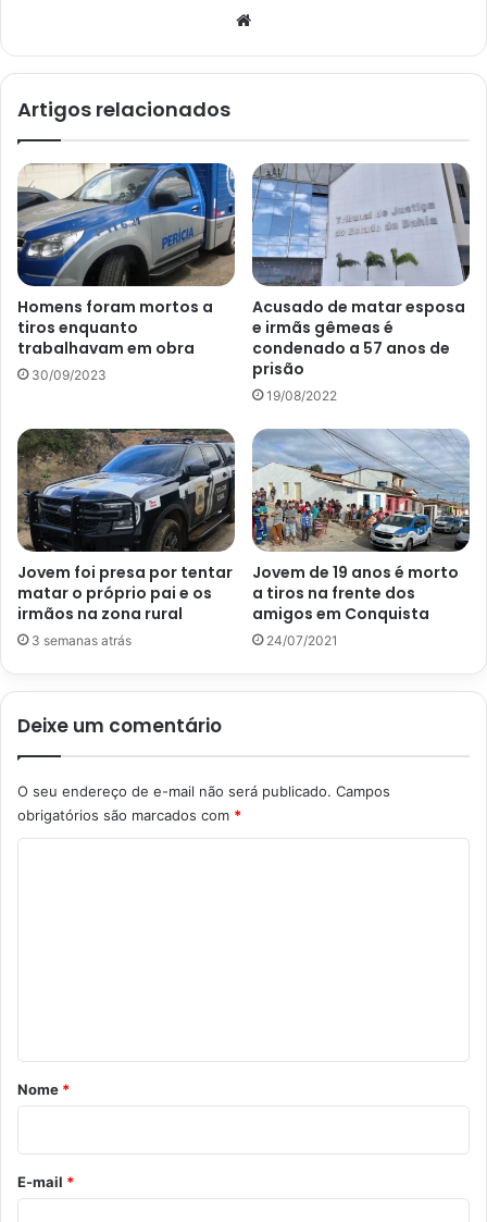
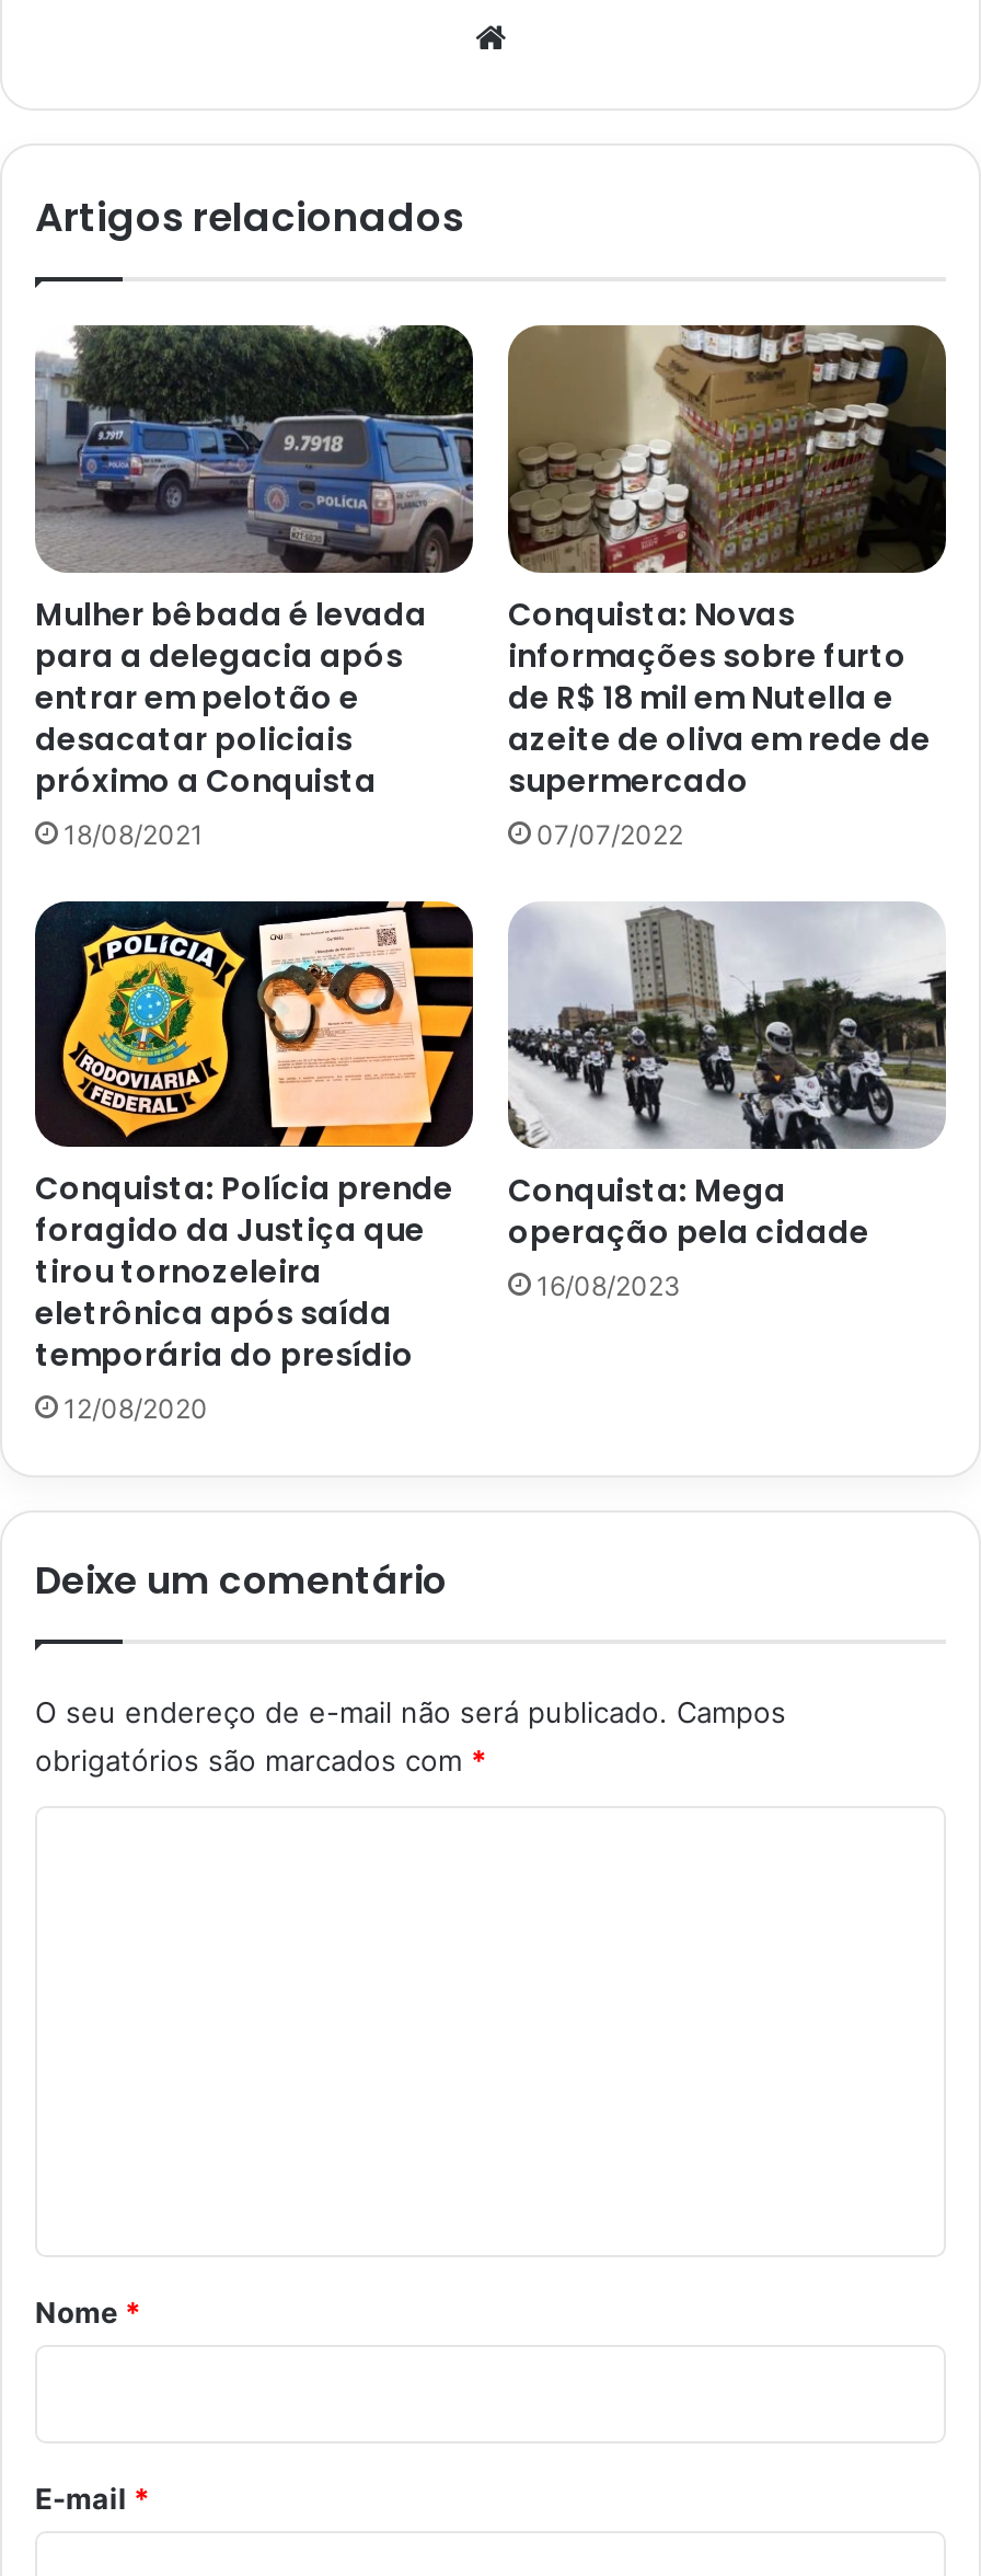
- [image]
- Homens foram mortos a
- tiros enquanto
- trabalhavam em obra
- 30/09/2023
+ [image]
+ Mulher bêbada é levada
+ para a delegacia após
+ entrar em pelotão e
+ desacatar policiais
+ próximo a Conquista
+ 18/08/2021

- [image]
- Acusado de matar esposa
- e irmãs gêmeas é
- condenado a 57 anos de
- prisão
- 19/08/2022
+ [image]
+ Conquista: Novas
+ informações sobre furto
+ de R$ 18 mil em Nutella e
+ azeite de oliva em rede de
+ supermercado
+ 07/07/2022

- [image]
+ [image]

- [image]
- Jovem de 19 anos é morto
- a tiros na frente dos
- amigos em Conquista
- 24/07/2021
+ [image]
+ Conquista: Mega
+ operação pela cidade
+ 16/08/2023

- Jovem foi presa por tentar
- matar o próprio pai e os
- irmãos na zona rural
- 3 semanas atrás
+ Conquista: Polícia prende
+ foragido da Justiça que
+ tirou tornozeleira
+ eletrônica após saída
+ temporária do presídio
+ 12/08/2020
